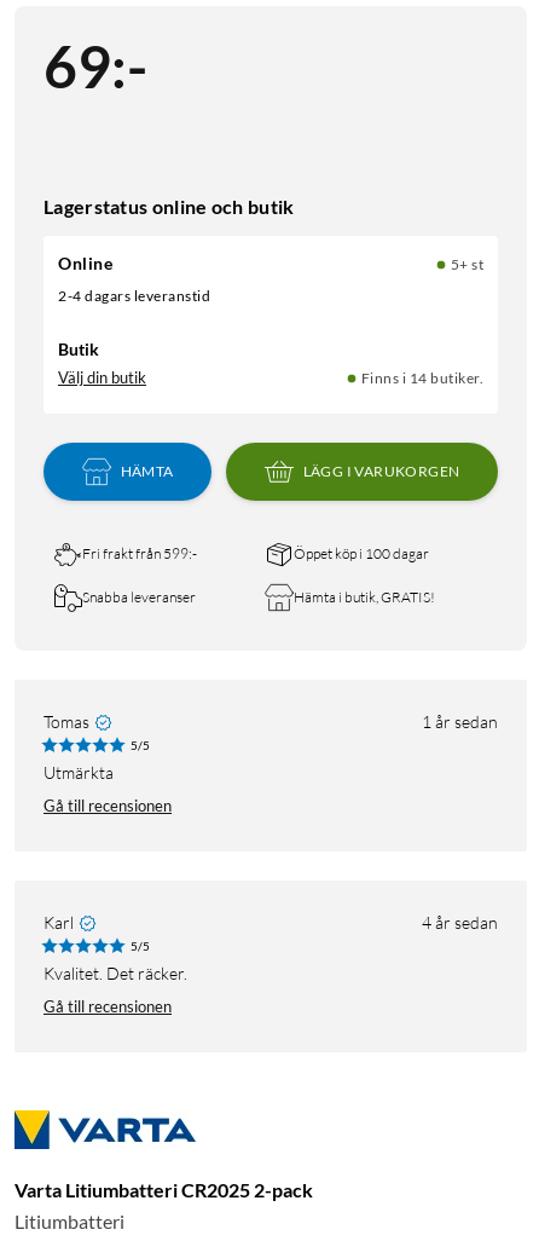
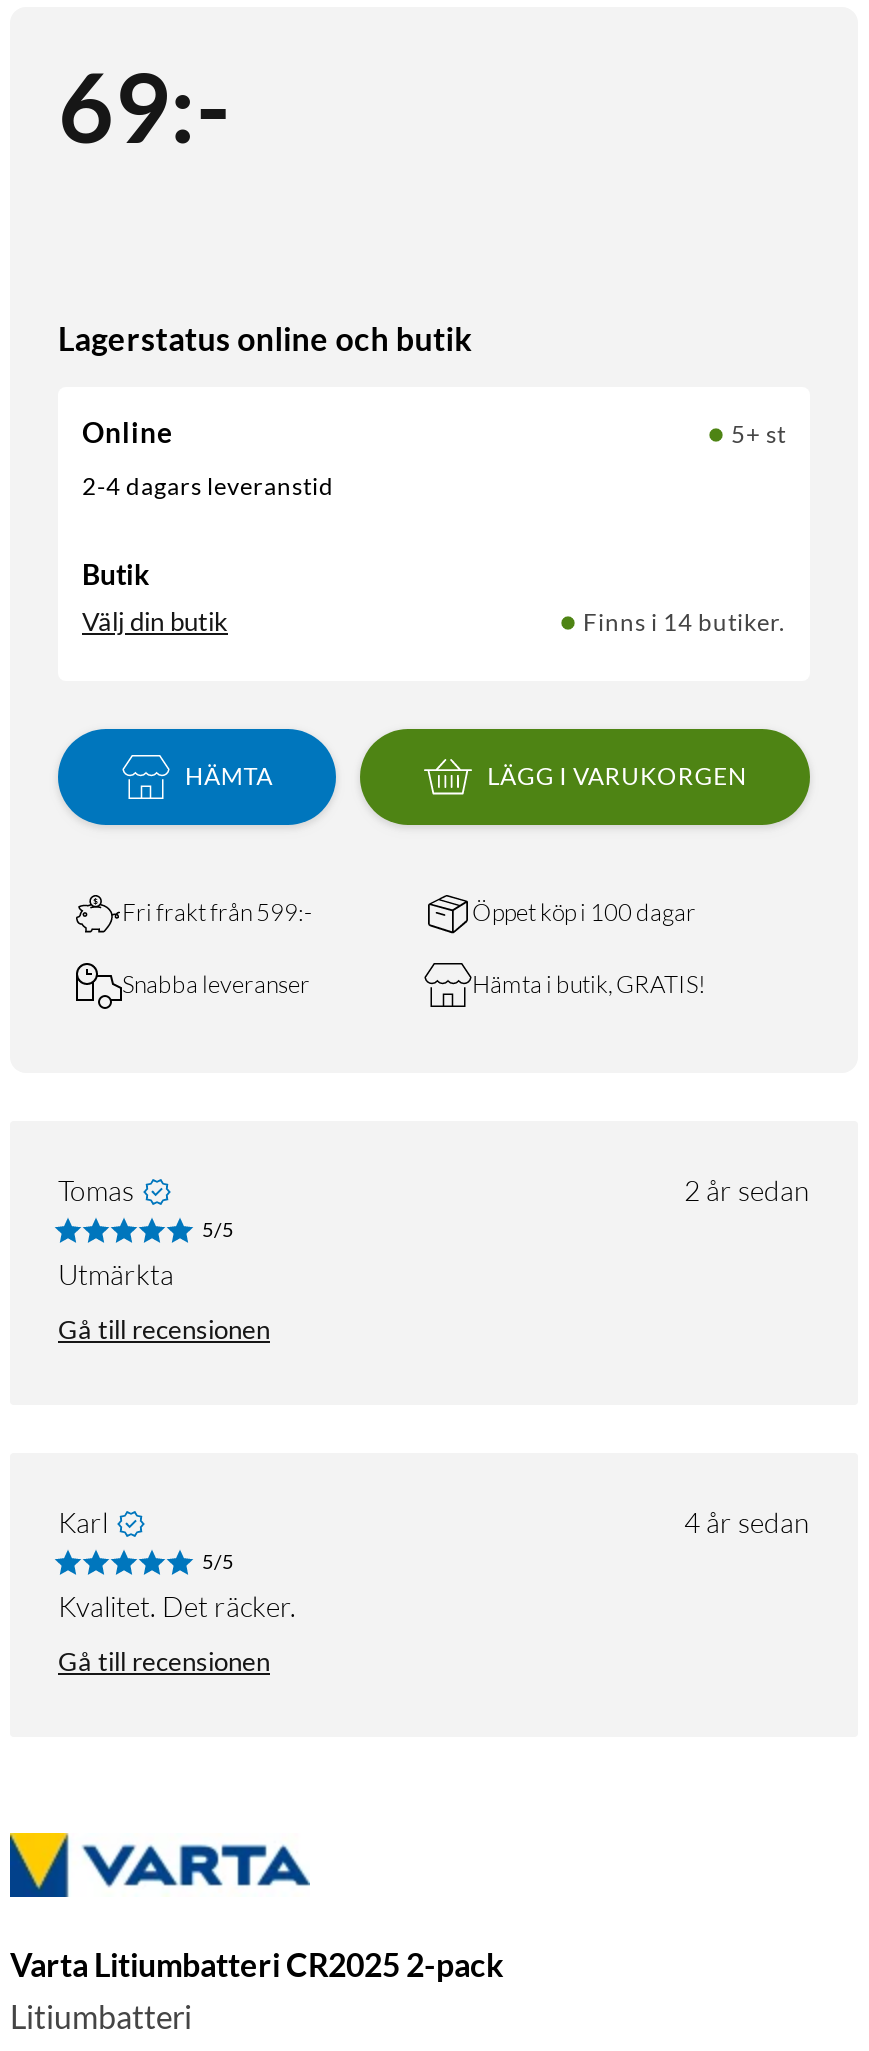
- 1 år sedan
+ 2 år sedan
